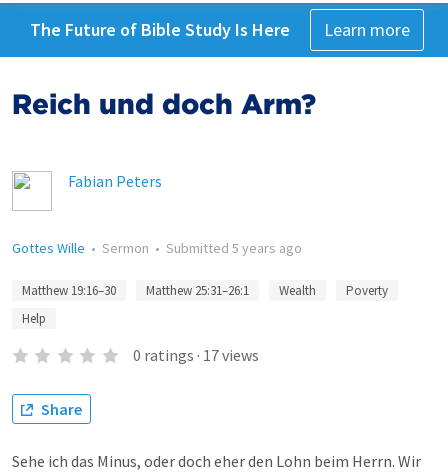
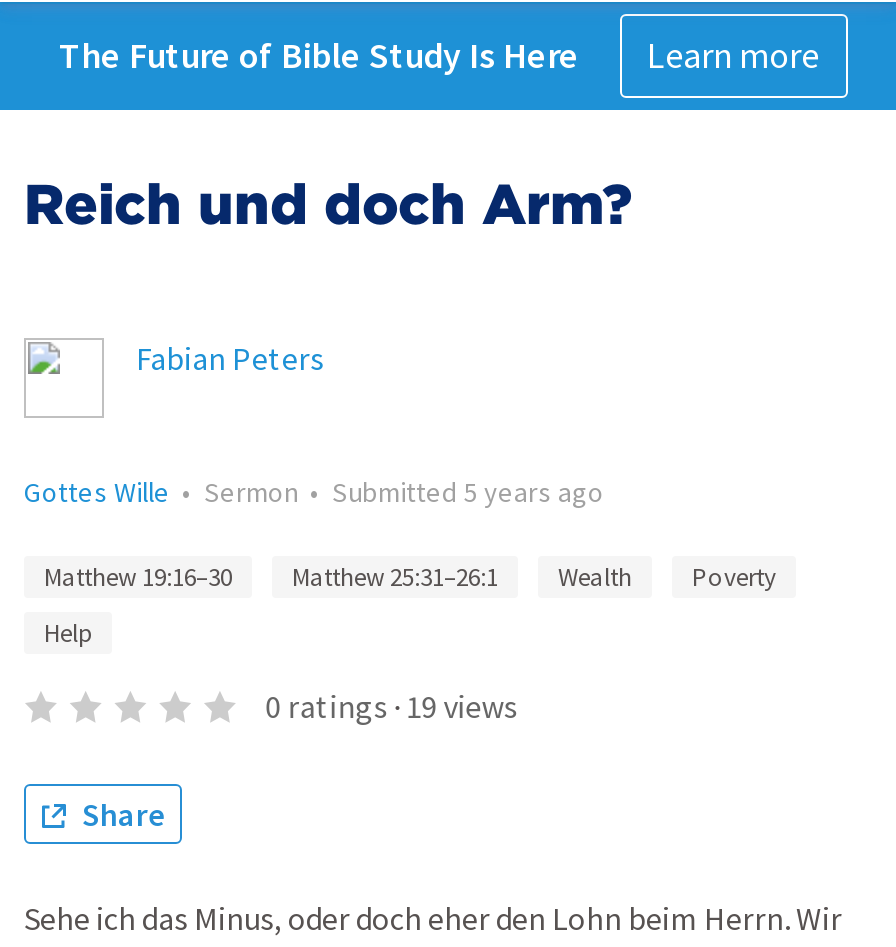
- 0 ratings · 17 views
+ 0 ratings · 19 views
